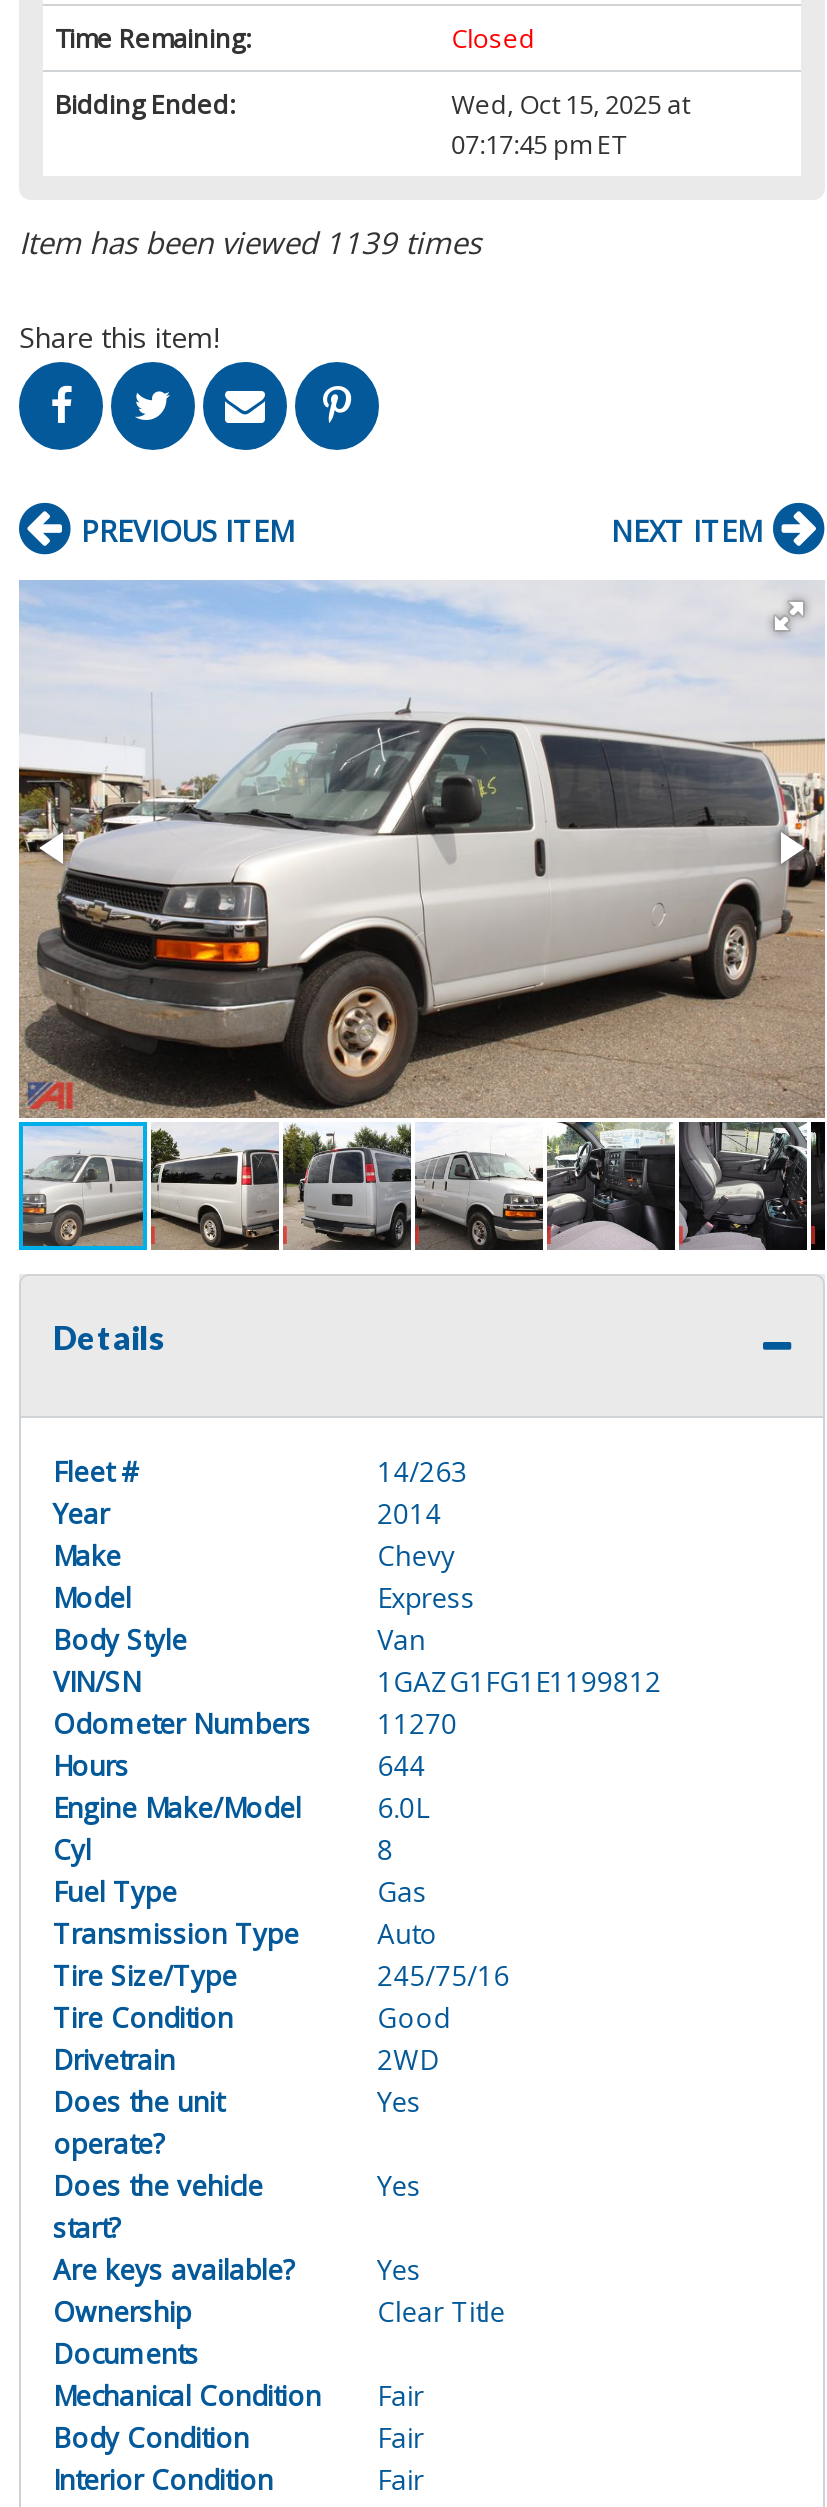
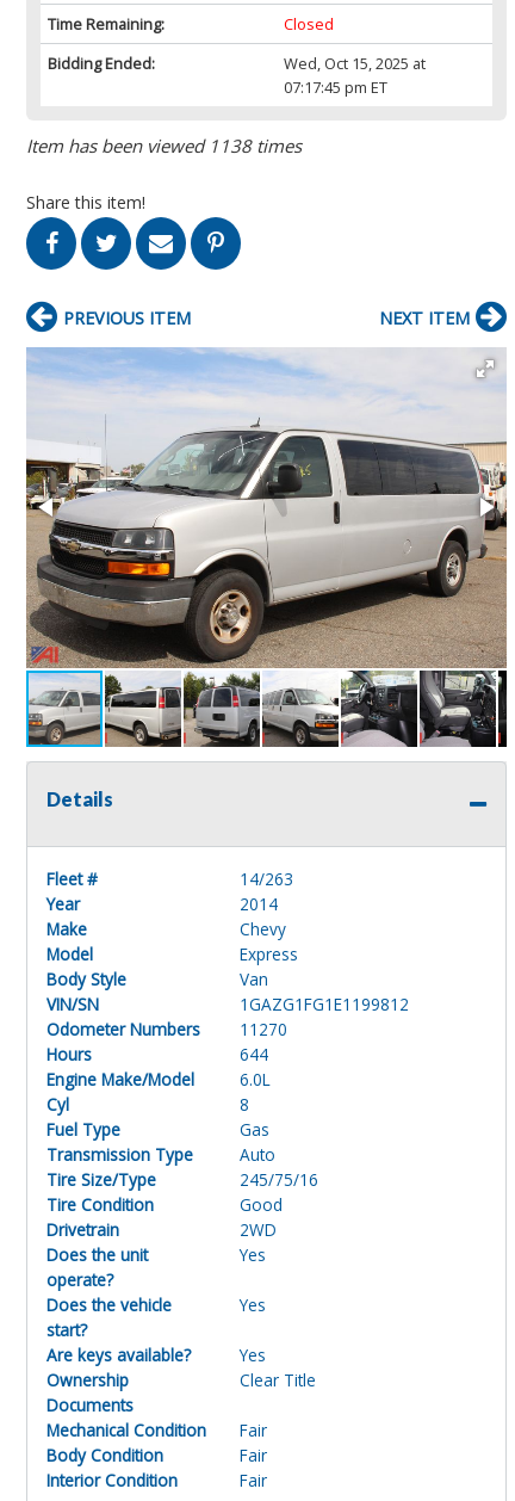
- Item has been viewed 1139 times
+ Item has been viewed 1138 times
